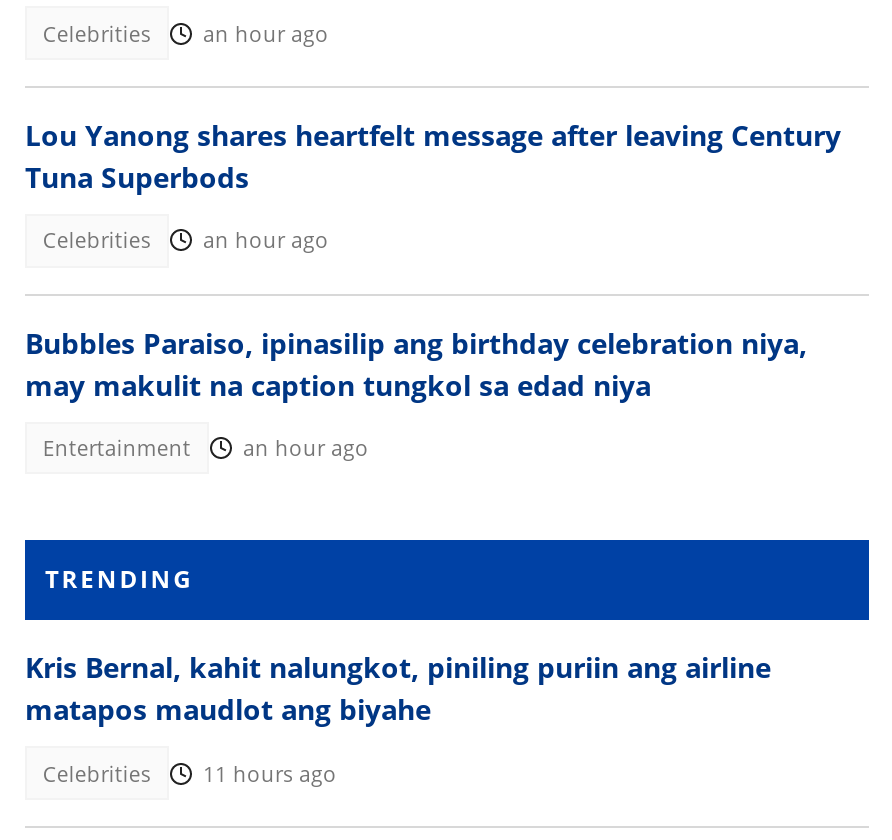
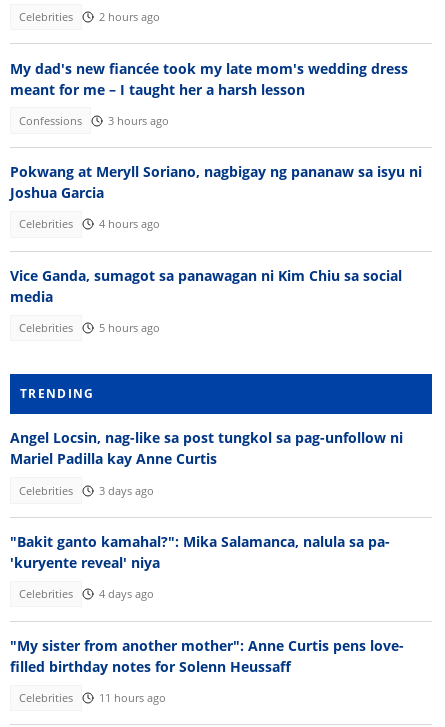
- an hour ago
- Lou Yanong shares heartfelt message after leaving Century
- Tuna Superbods
+ 2 hours ago
+ My dad's new fiancée took my late mom's wedding dress
+ meant for me – I taught her a harsh lesson
+ Confessions
+ 3 hours ago
+ Pokwang at Meryll Soriano, nagbigay ng pananaw sa isyu ni
+ Joshua Garcia

- an hour ago
+ 4 hours ago

- Bubbles Paraiso, ipinasilip ang birthday celebration niya,
- may makulit na caption tungkol sa edad niya
+ Vice Ganda, sumagot sa panawagan ni Kim Chiu sa social
+ media

- Entertainment
- an hour ago
+ Celebrities
+ 5 hours ago

- Kris Bernal, kahit nalungkot, piniling puriin ang airline
- matapos maudlot ang biyahe
+ Angel Locsin, nag-like sa post tungkol sa pag-unfollow ni
+ Mariel Padilla kay Anne Curtis
+ Celebrities
+ 3 days ago
+ "Bakit ganto kamahal?": Mika Salamanca, nalula sa pa-
+ 'kuryente reveal' niya
+ Celebrities
+ 4 days ago
+ "My sister from another mother": Anne Curtis pens love-
+ filled birthday notes for Solenn Heussaff
